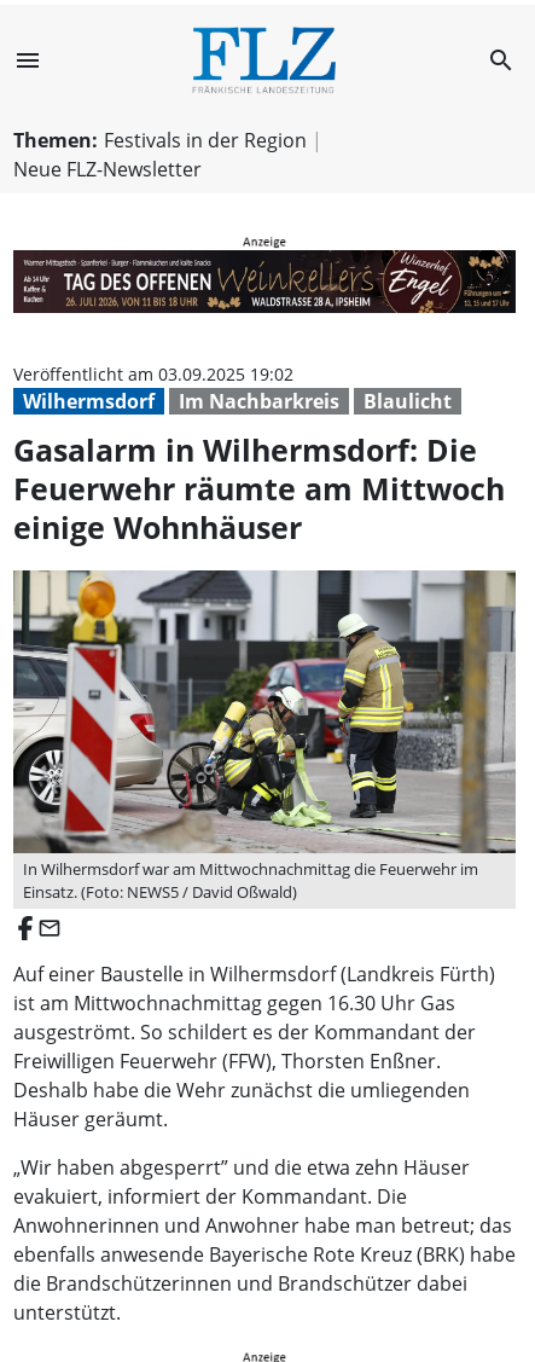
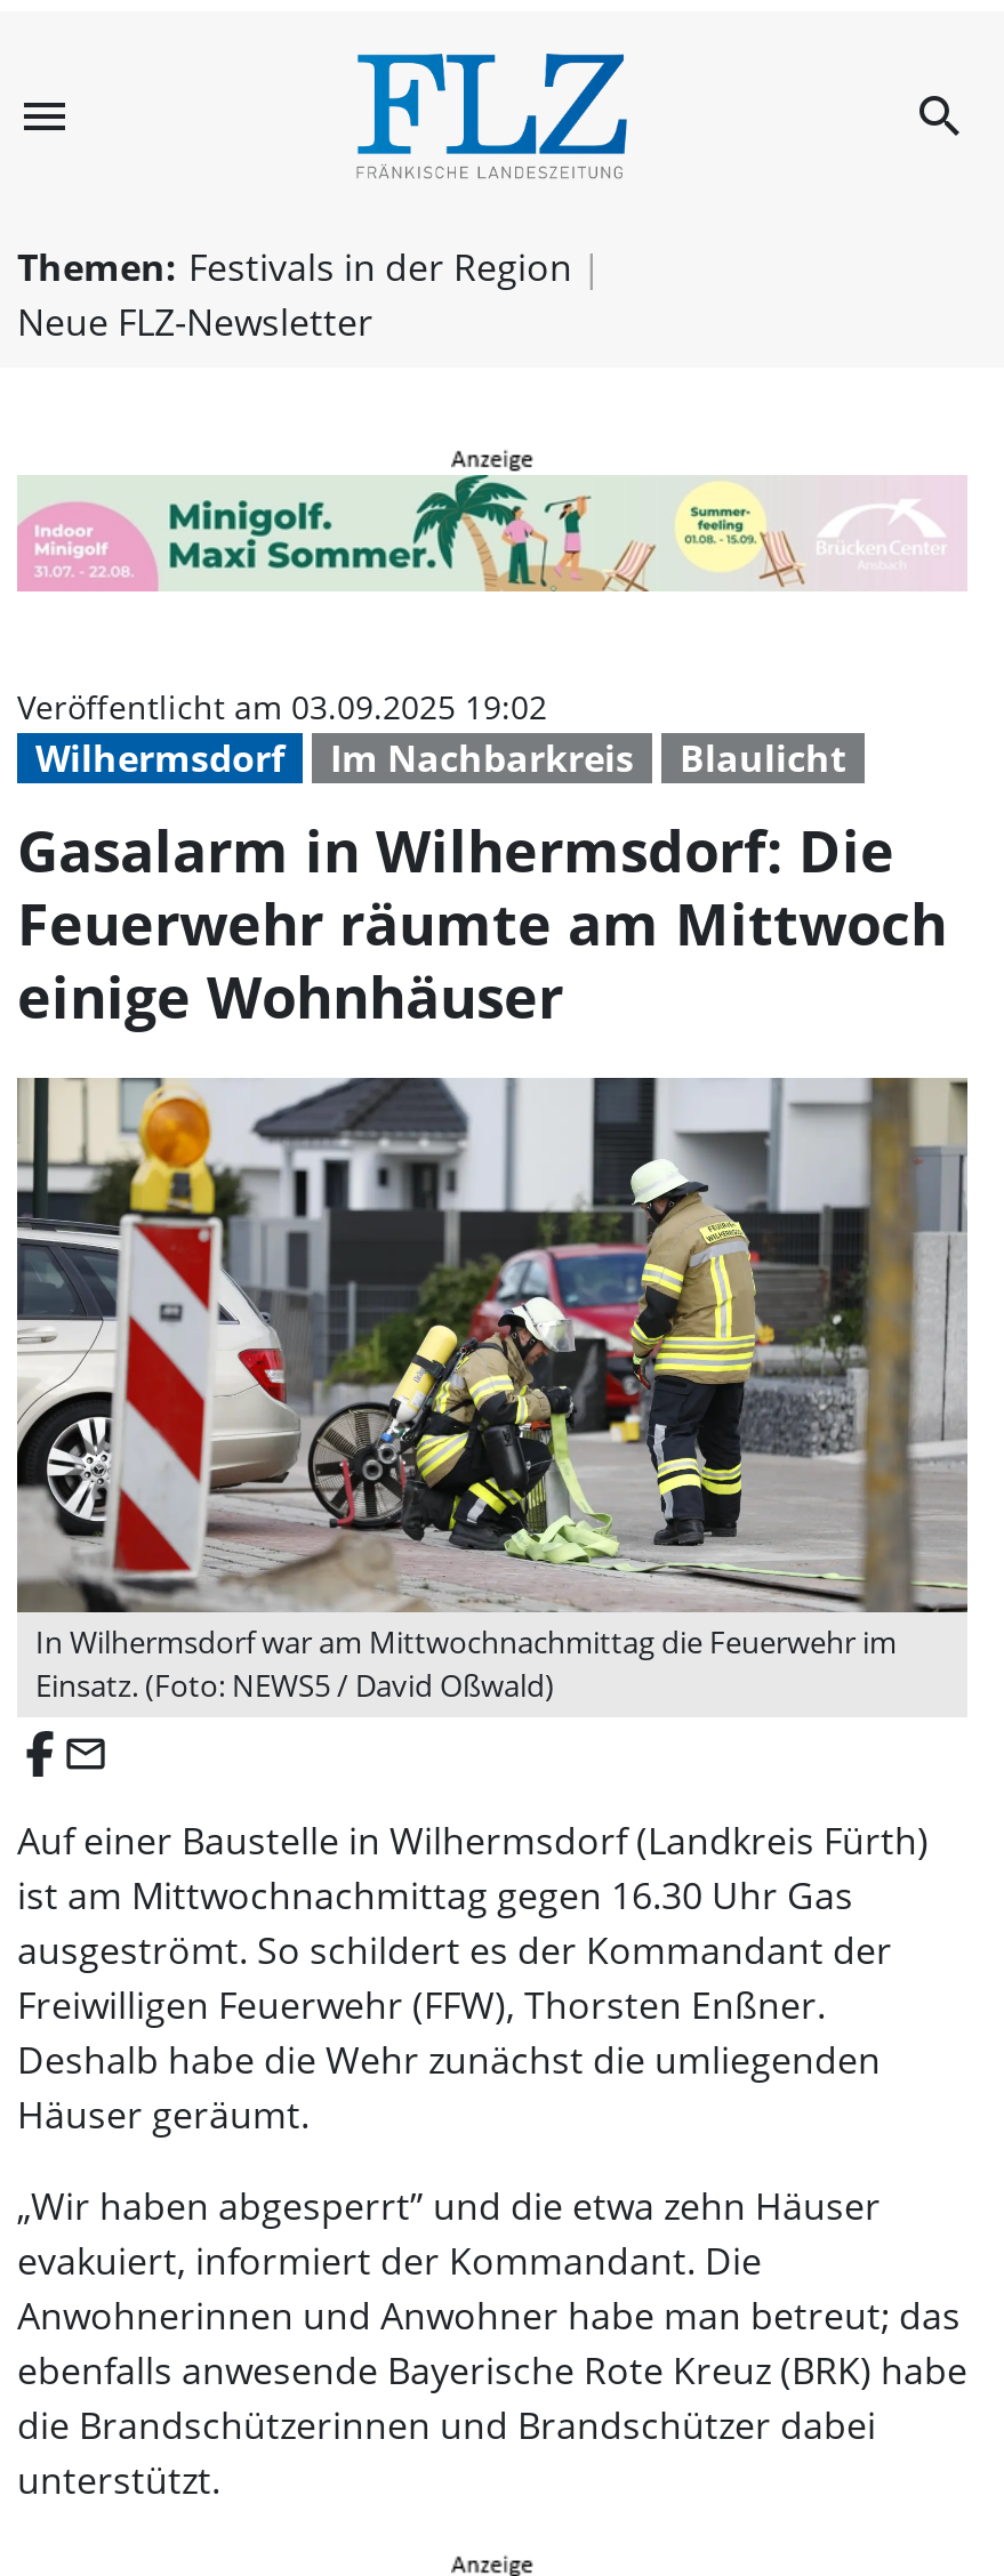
- [image]
+ [image]
